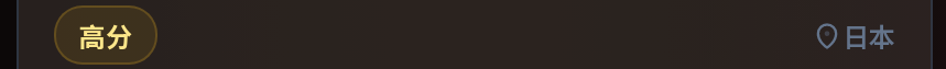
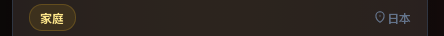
- 高分
+ 家庭
